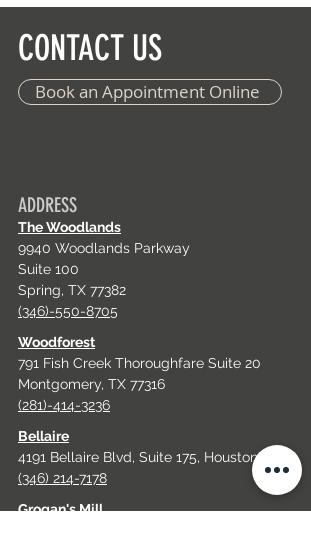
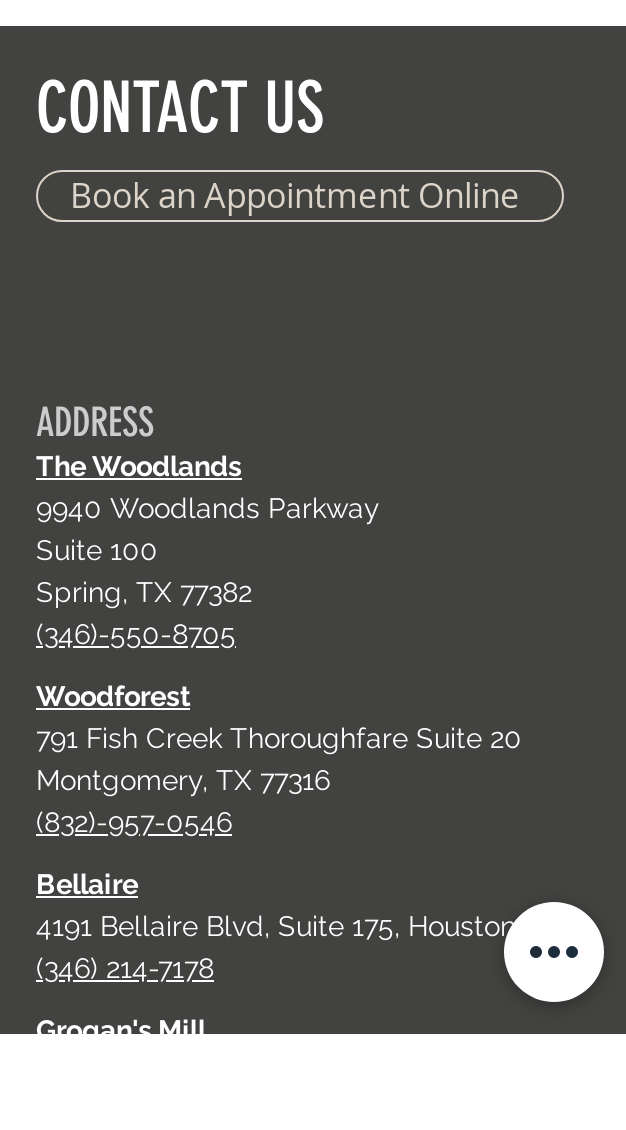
- (281)-414-3236
+ (832)-957-0546
